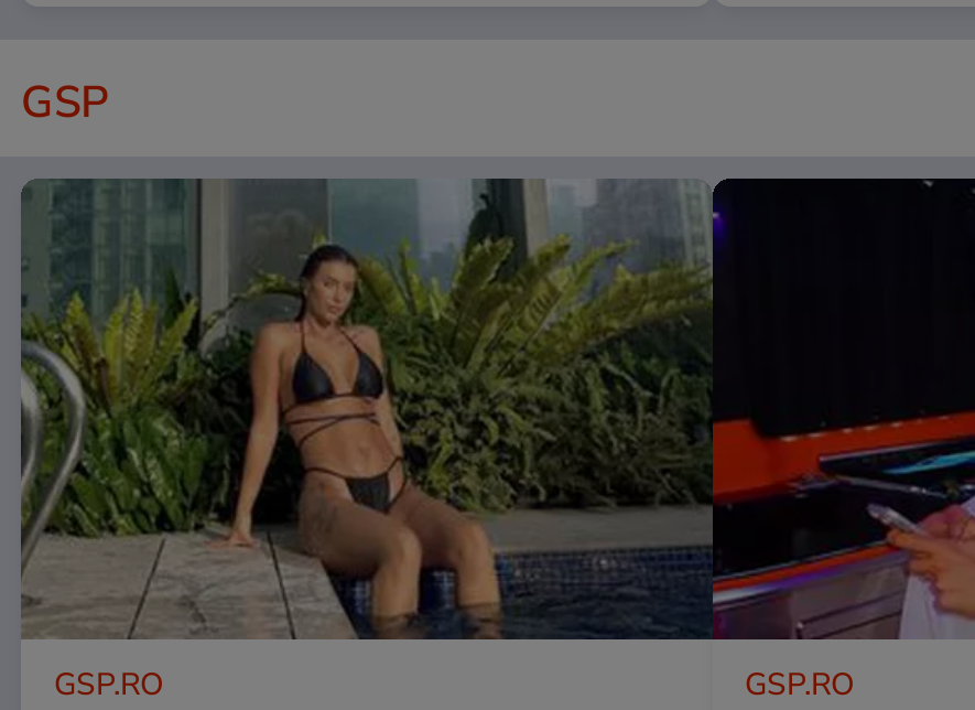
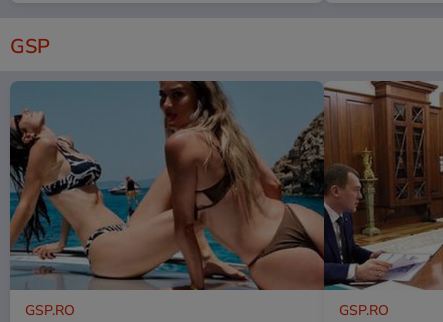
- [image]
+ [image]
